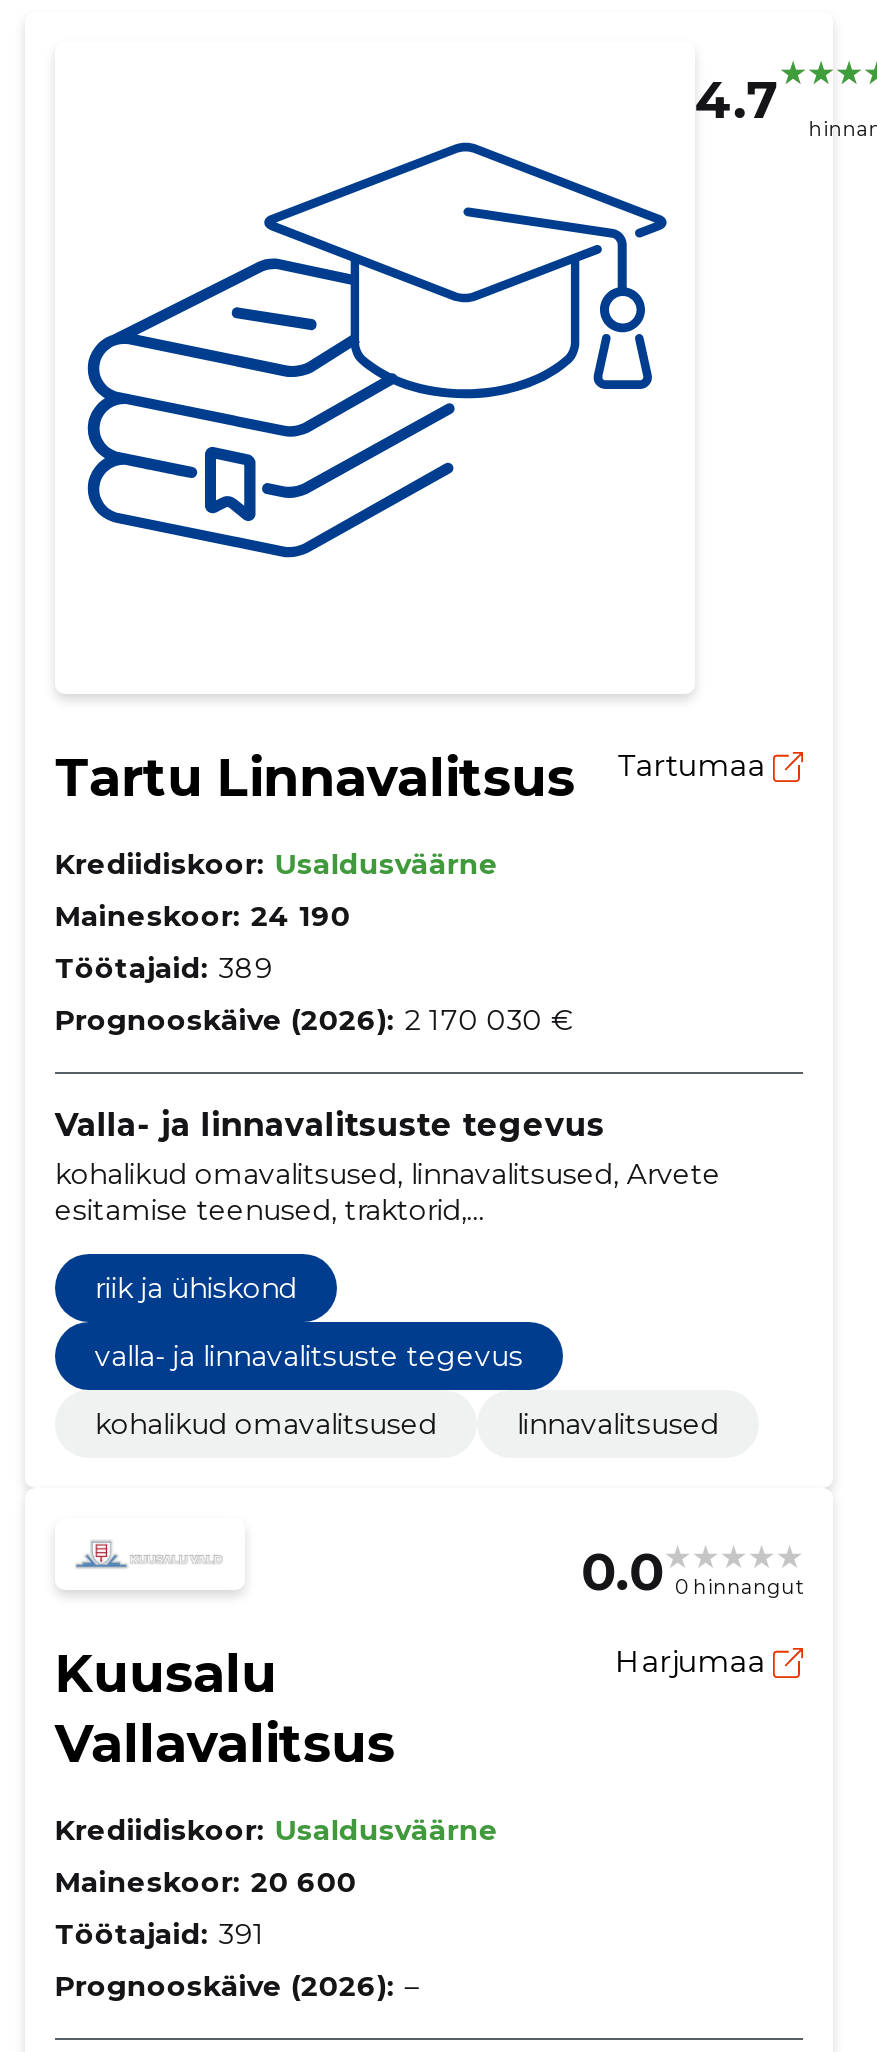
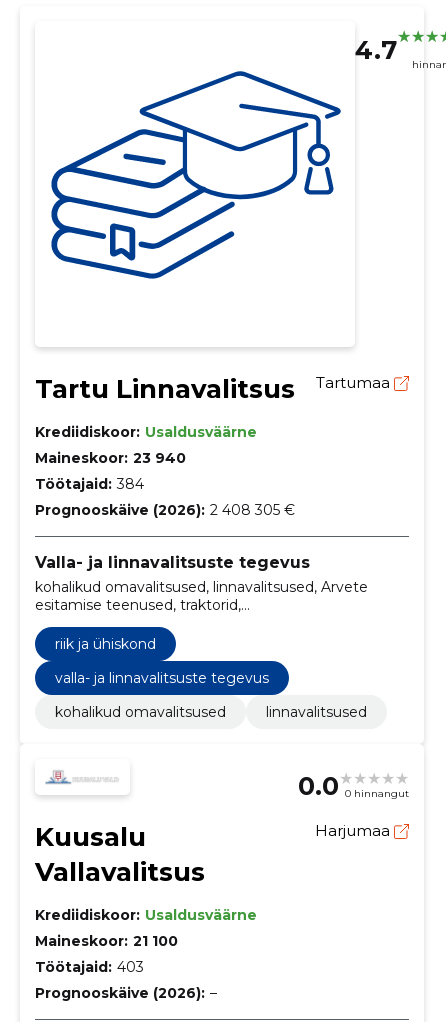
- Maineskoor: 24 190
+ Maineskoor: 23 940

- Töötajaid: 389
+ Töötajaid: 384

- Prognooskäive (2026): 2 170 030 €
+ Prognooskäive (2026): 2 408 305 €

- Maineskoor: 20 600
+ Maineskoor: 21 100

- Töötajaid: 391
+ Töötajaid: 403
